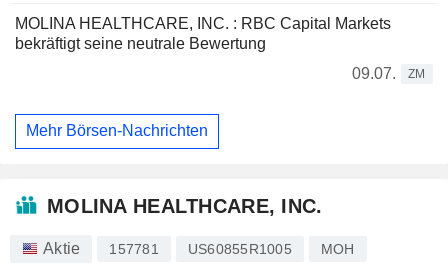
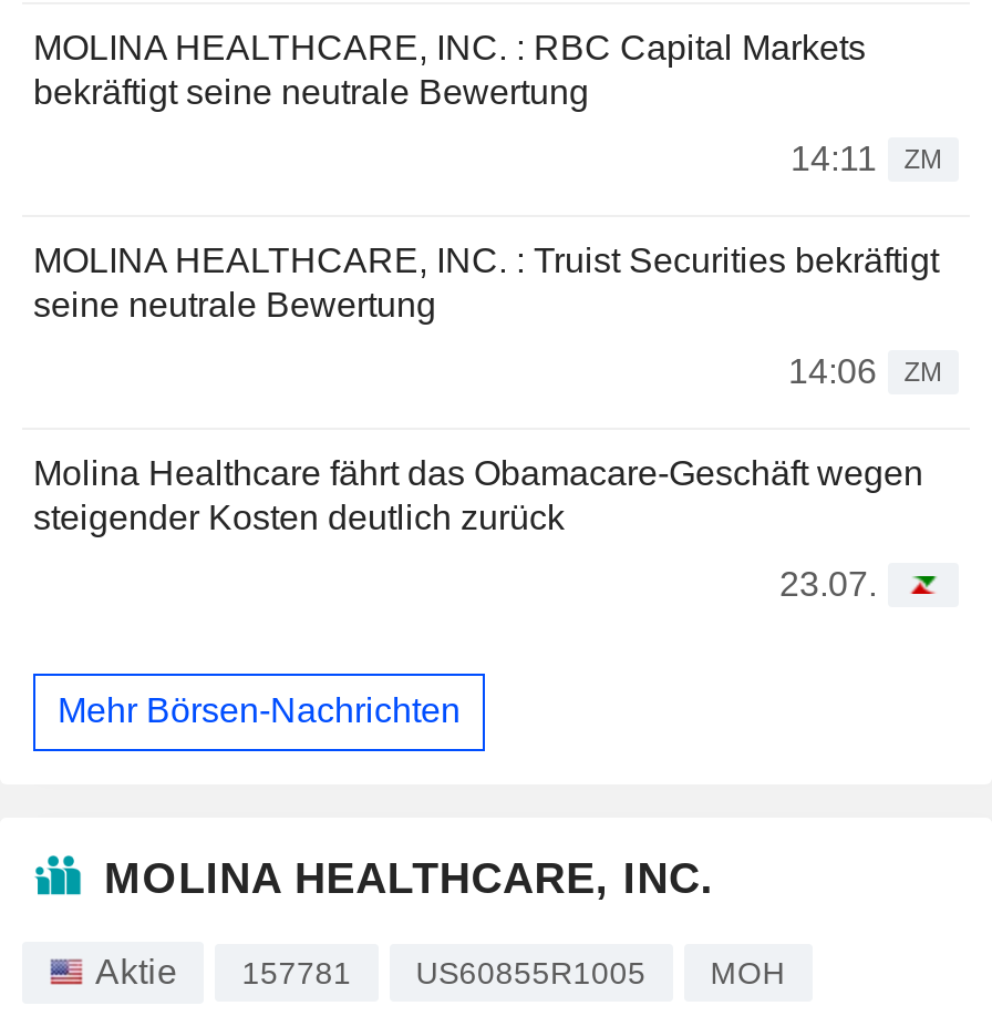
- 09.07. ZM
+ 14:11 ZM

+ MOLINA HEALTHCARE, INC. : Truist Securities bekräftigt
+ seine neutrale Bewertung
+ 14:06
+ ZM
+ Molina Healthcare fährt das Obamacare-Geschäft wegen
+ steigender Kosten deutlich zurück
+ 23.07.
